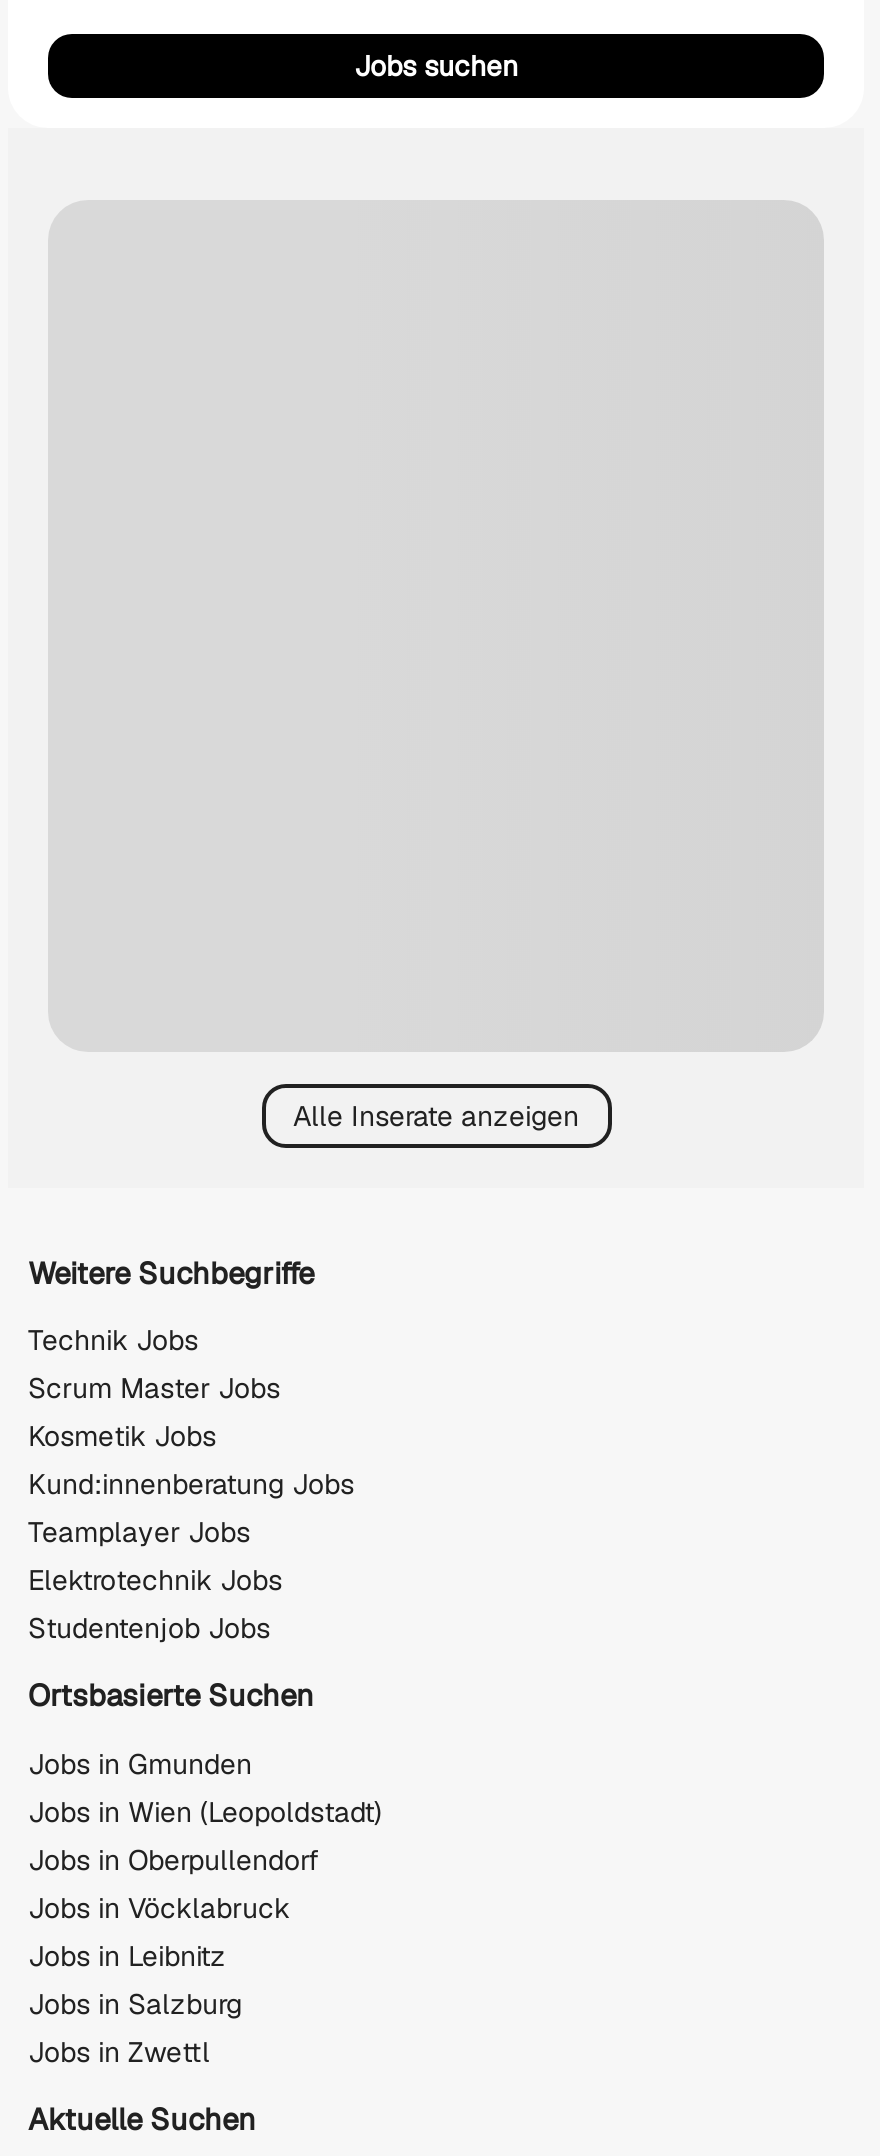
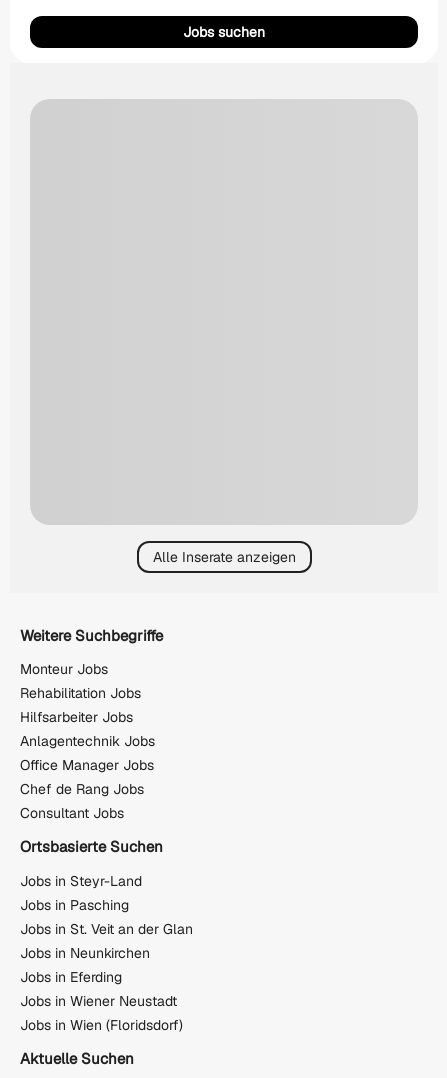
- Technik Jobs
- Scrum Master Jobs
- Kosmetik Jobs
- Kund:innenberatung Jobs
- Teamplayer Jobs
- Elektrotechnik Jobs
- Studentenjob Jobs
+ Monteur Jobs
+ Rehabilitation Jobs
+ Hilfsarbeiter Jobs
+ Anlagentechnik Jobs
+ Office Manager Jobs
+ Chef de Rang Jobs
+ Consultant Jobs

- Jobs in Gmunden
- Jobs in Wien (Leopoldstadt)
- Jobs in Oberpullendorf
- Jobs in Vöcklabruck
- Jobs in Leibnitz
- Jobs in Salzburg
- Jobs in Zwettl
+ Jobs in Steyr-Land
+ Jobs in Pasching
+ Jobs in St. Veit an der Glan
+ Jobs in Neunkirchen
+ Jobs in Eferding
+ Jobs in Wiener Neustadt
+ Jobs in Wien (Floridsdorf)
